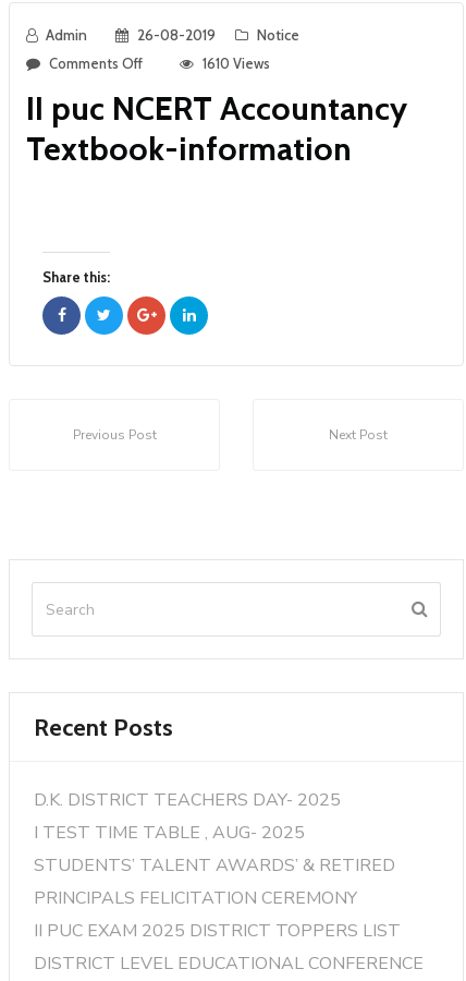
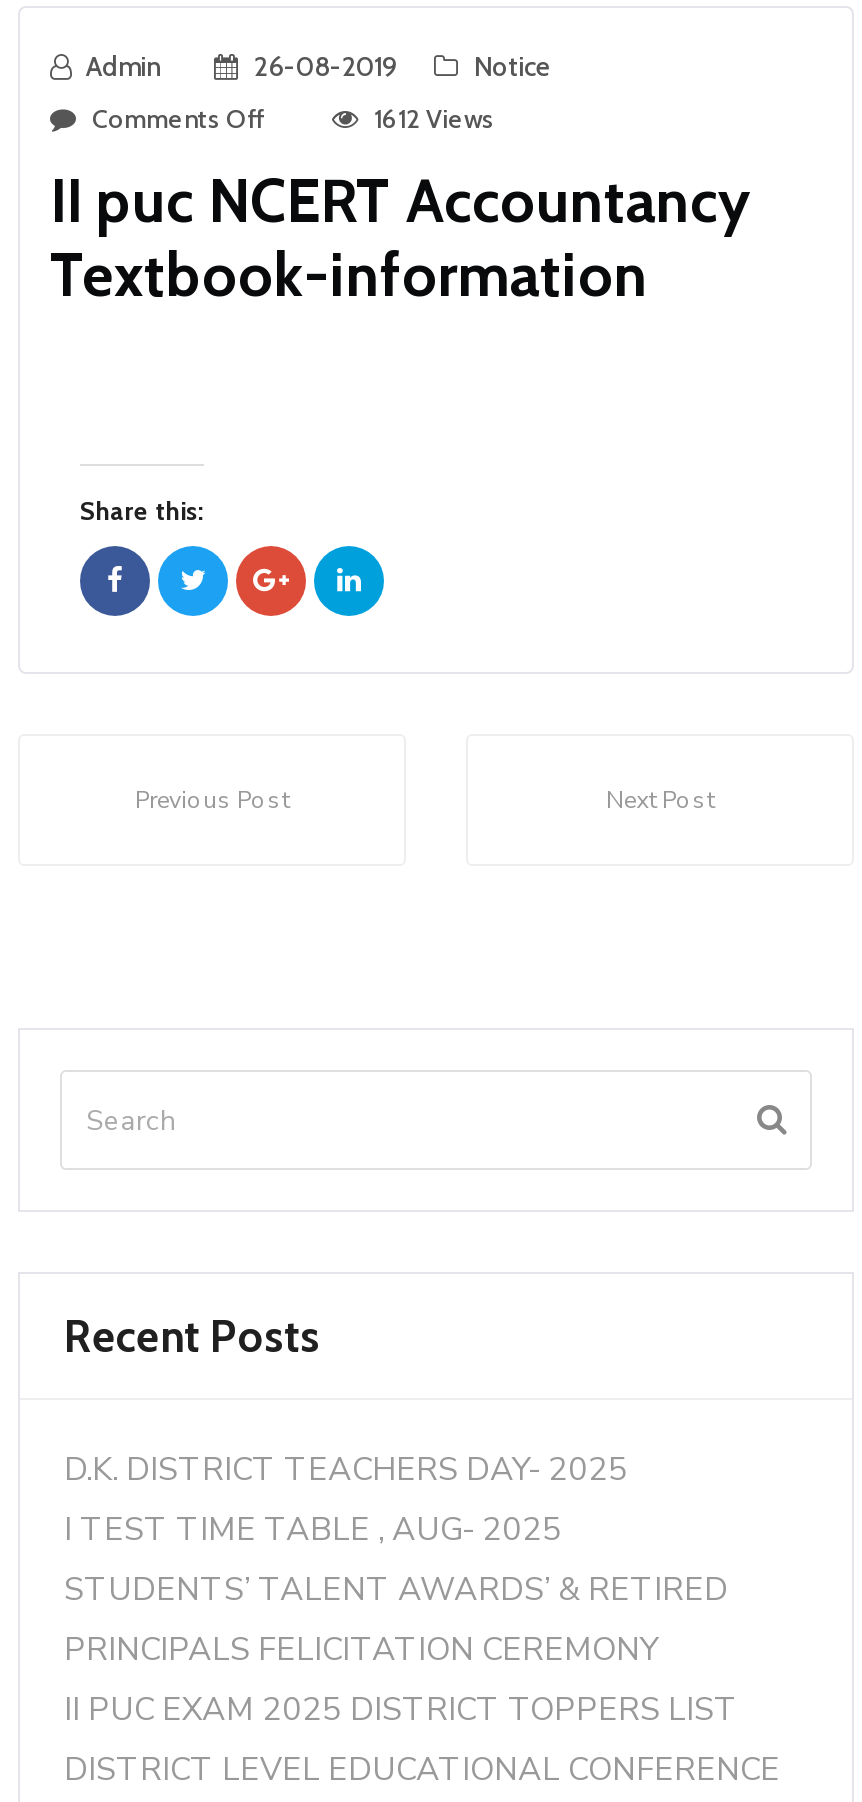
- 1610 Views
+ 1612 Views
